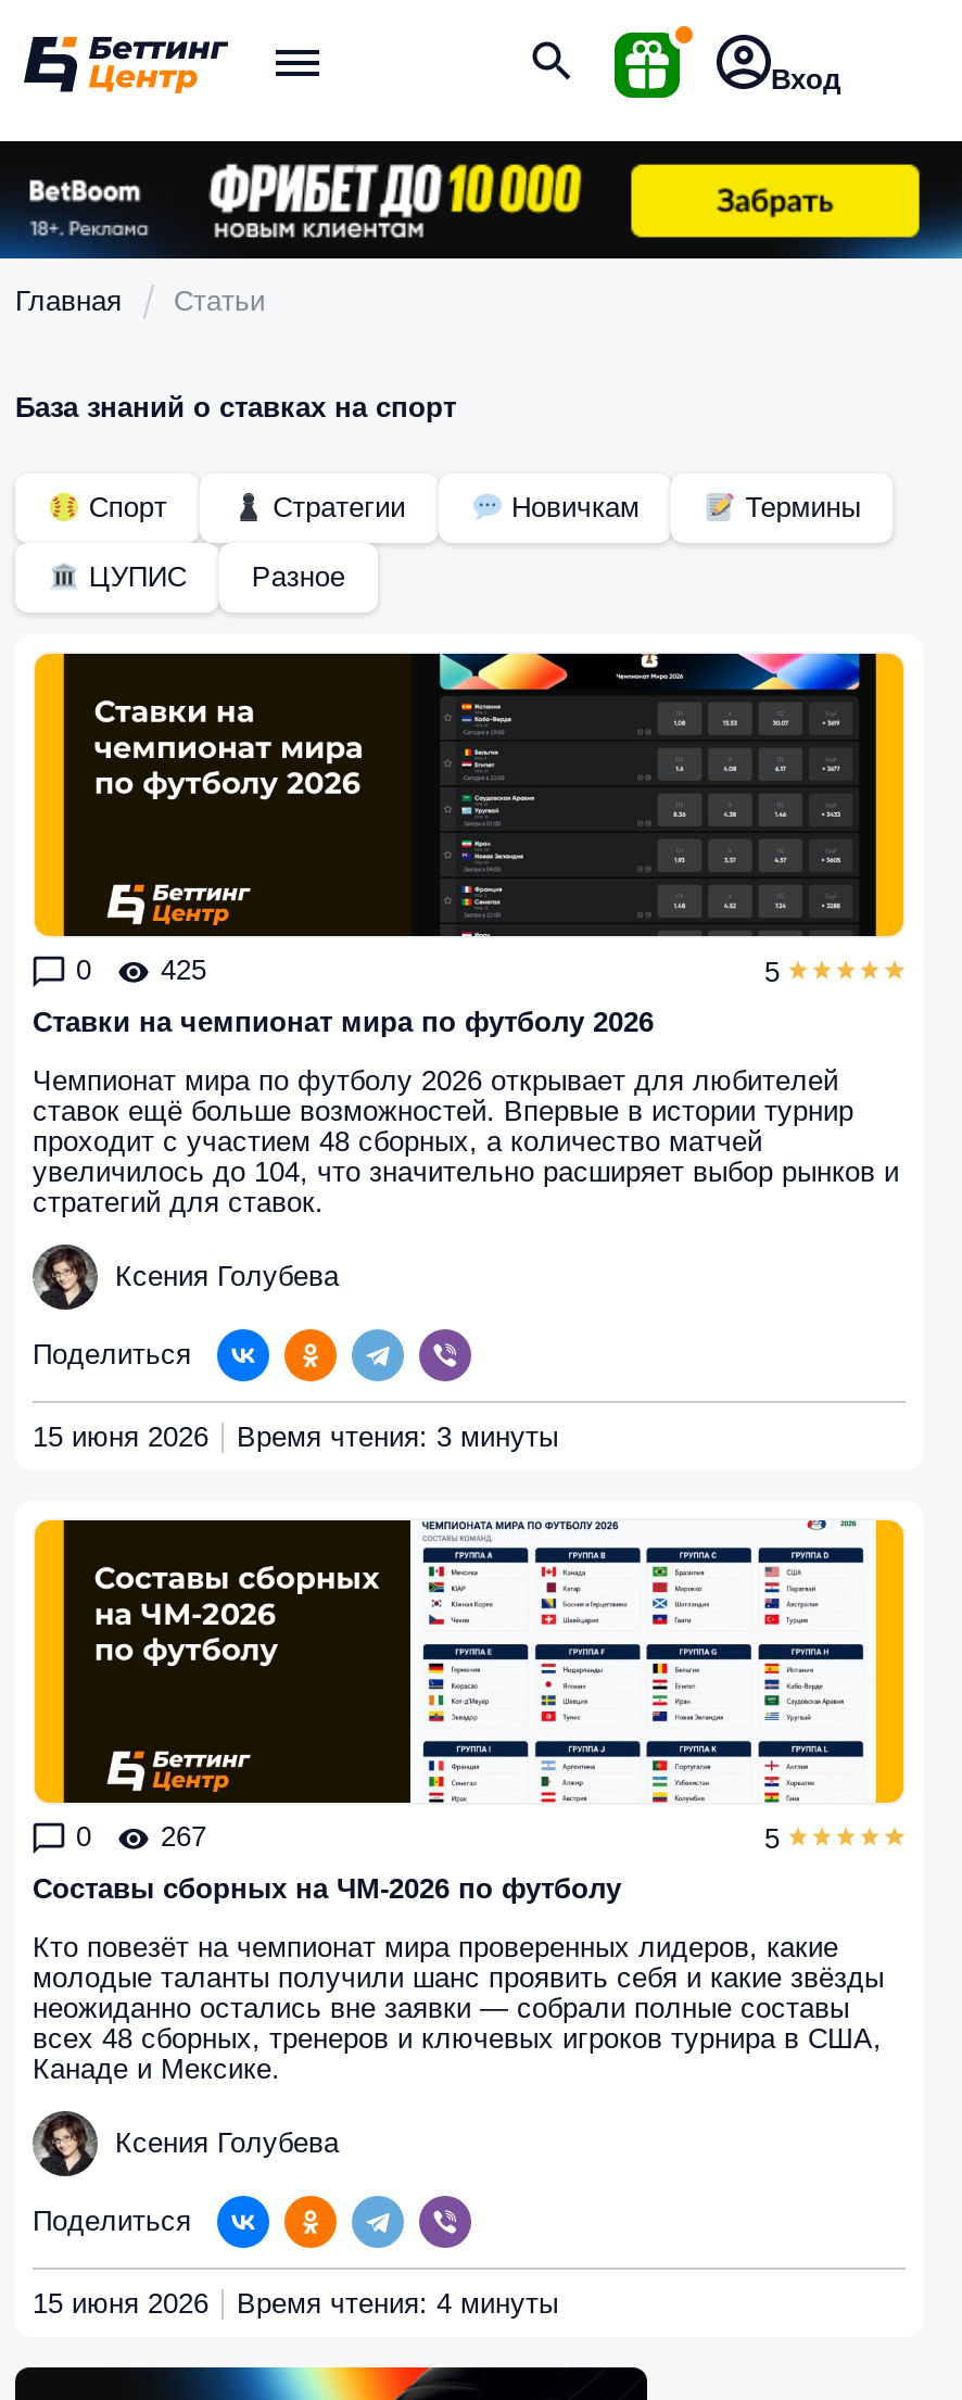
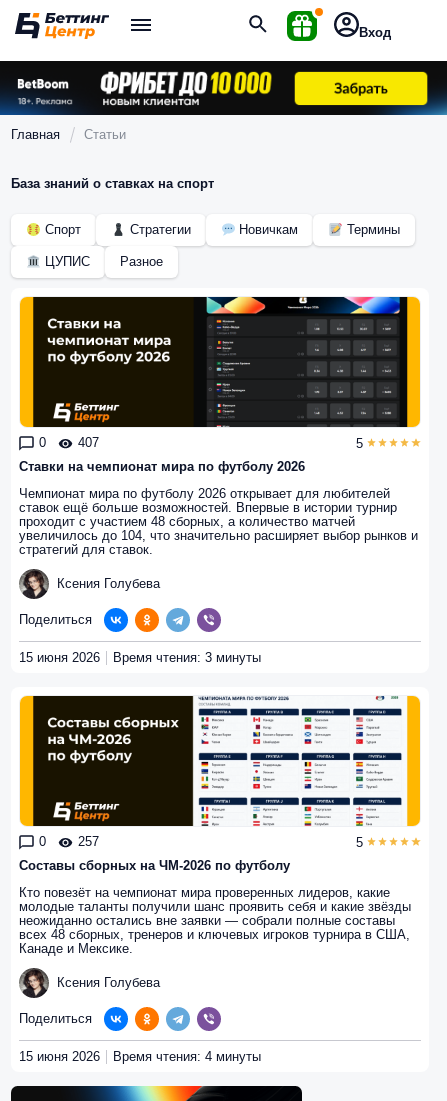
- 425
+ 407

- 267
+ 257
